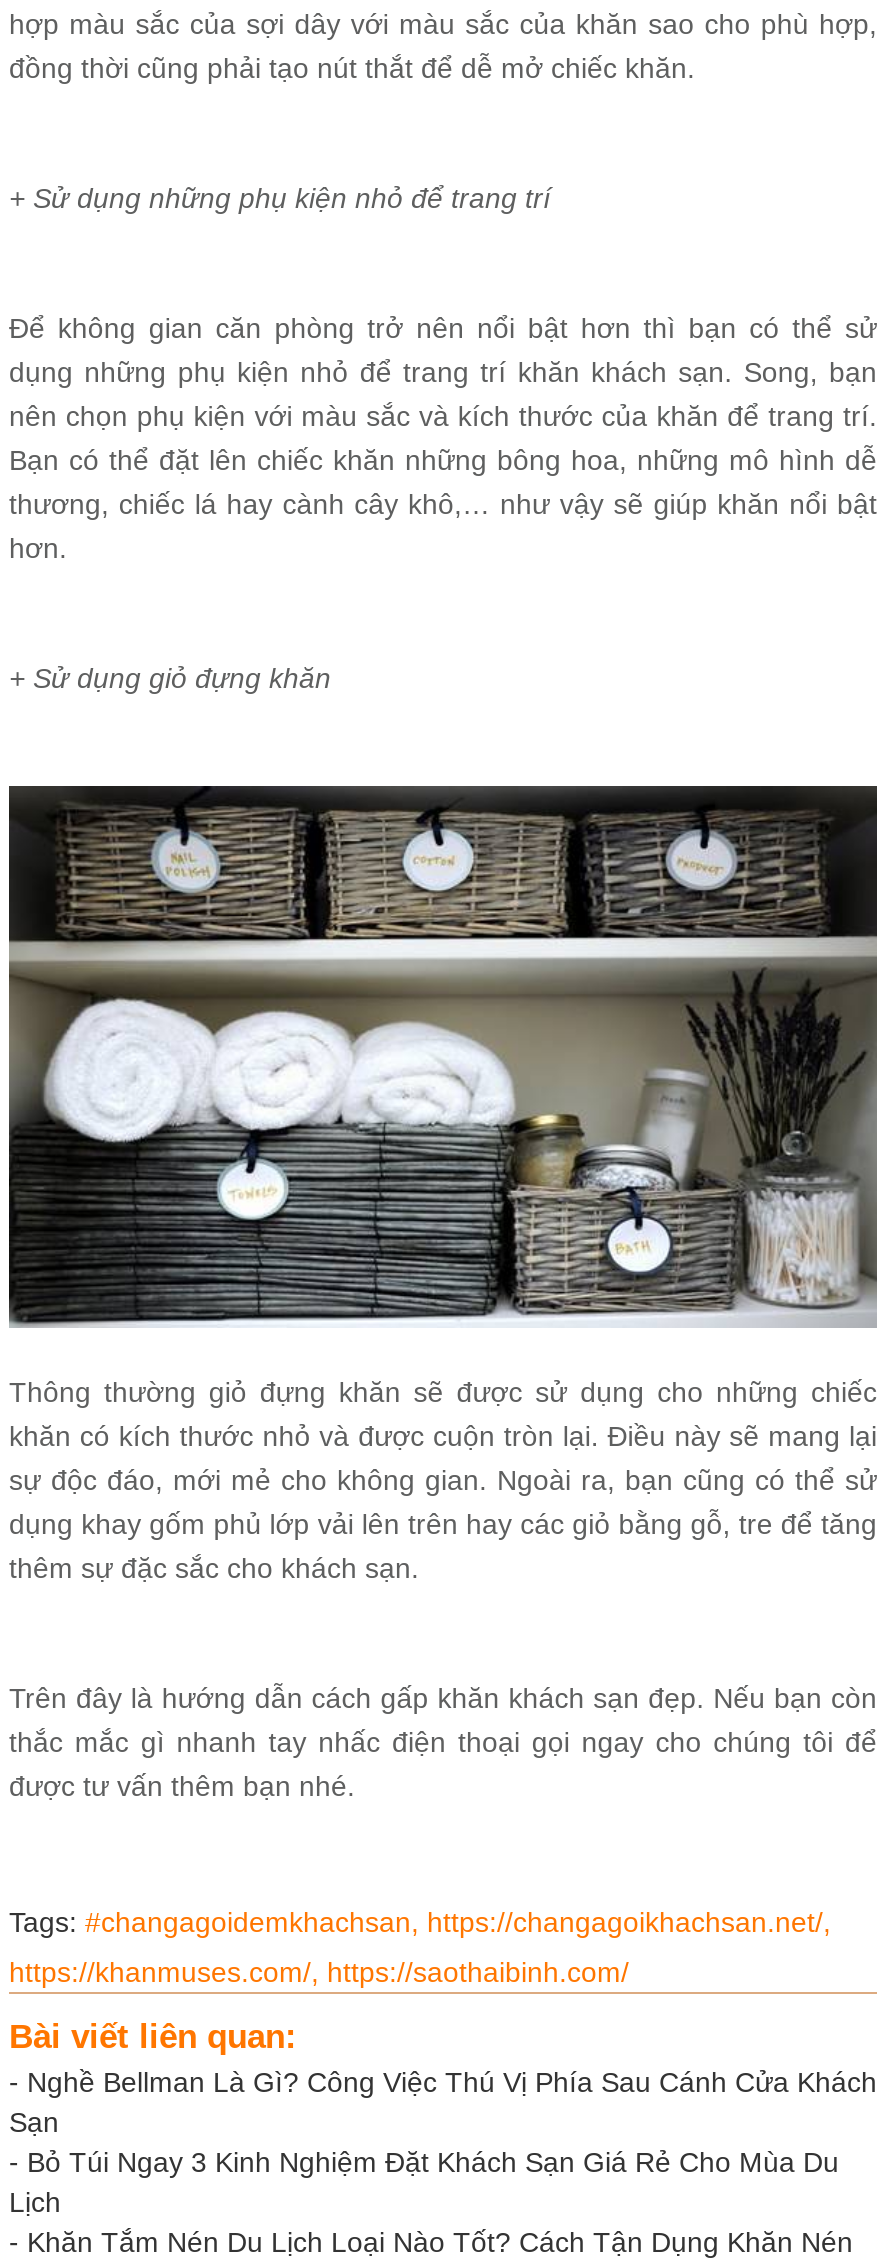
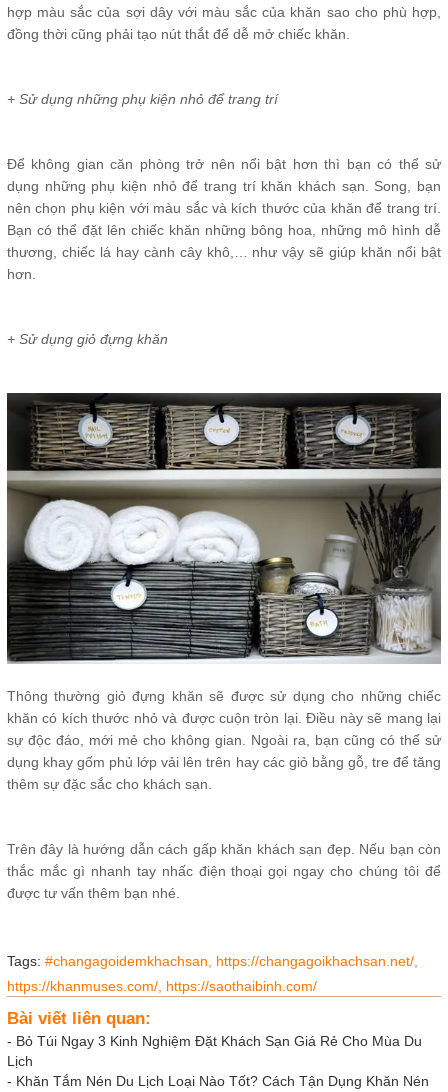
- - Nghề Bellman Là Gì? Công Việc Thú Vị Phía Sau Cánh Cửa Khách
- Sạn
